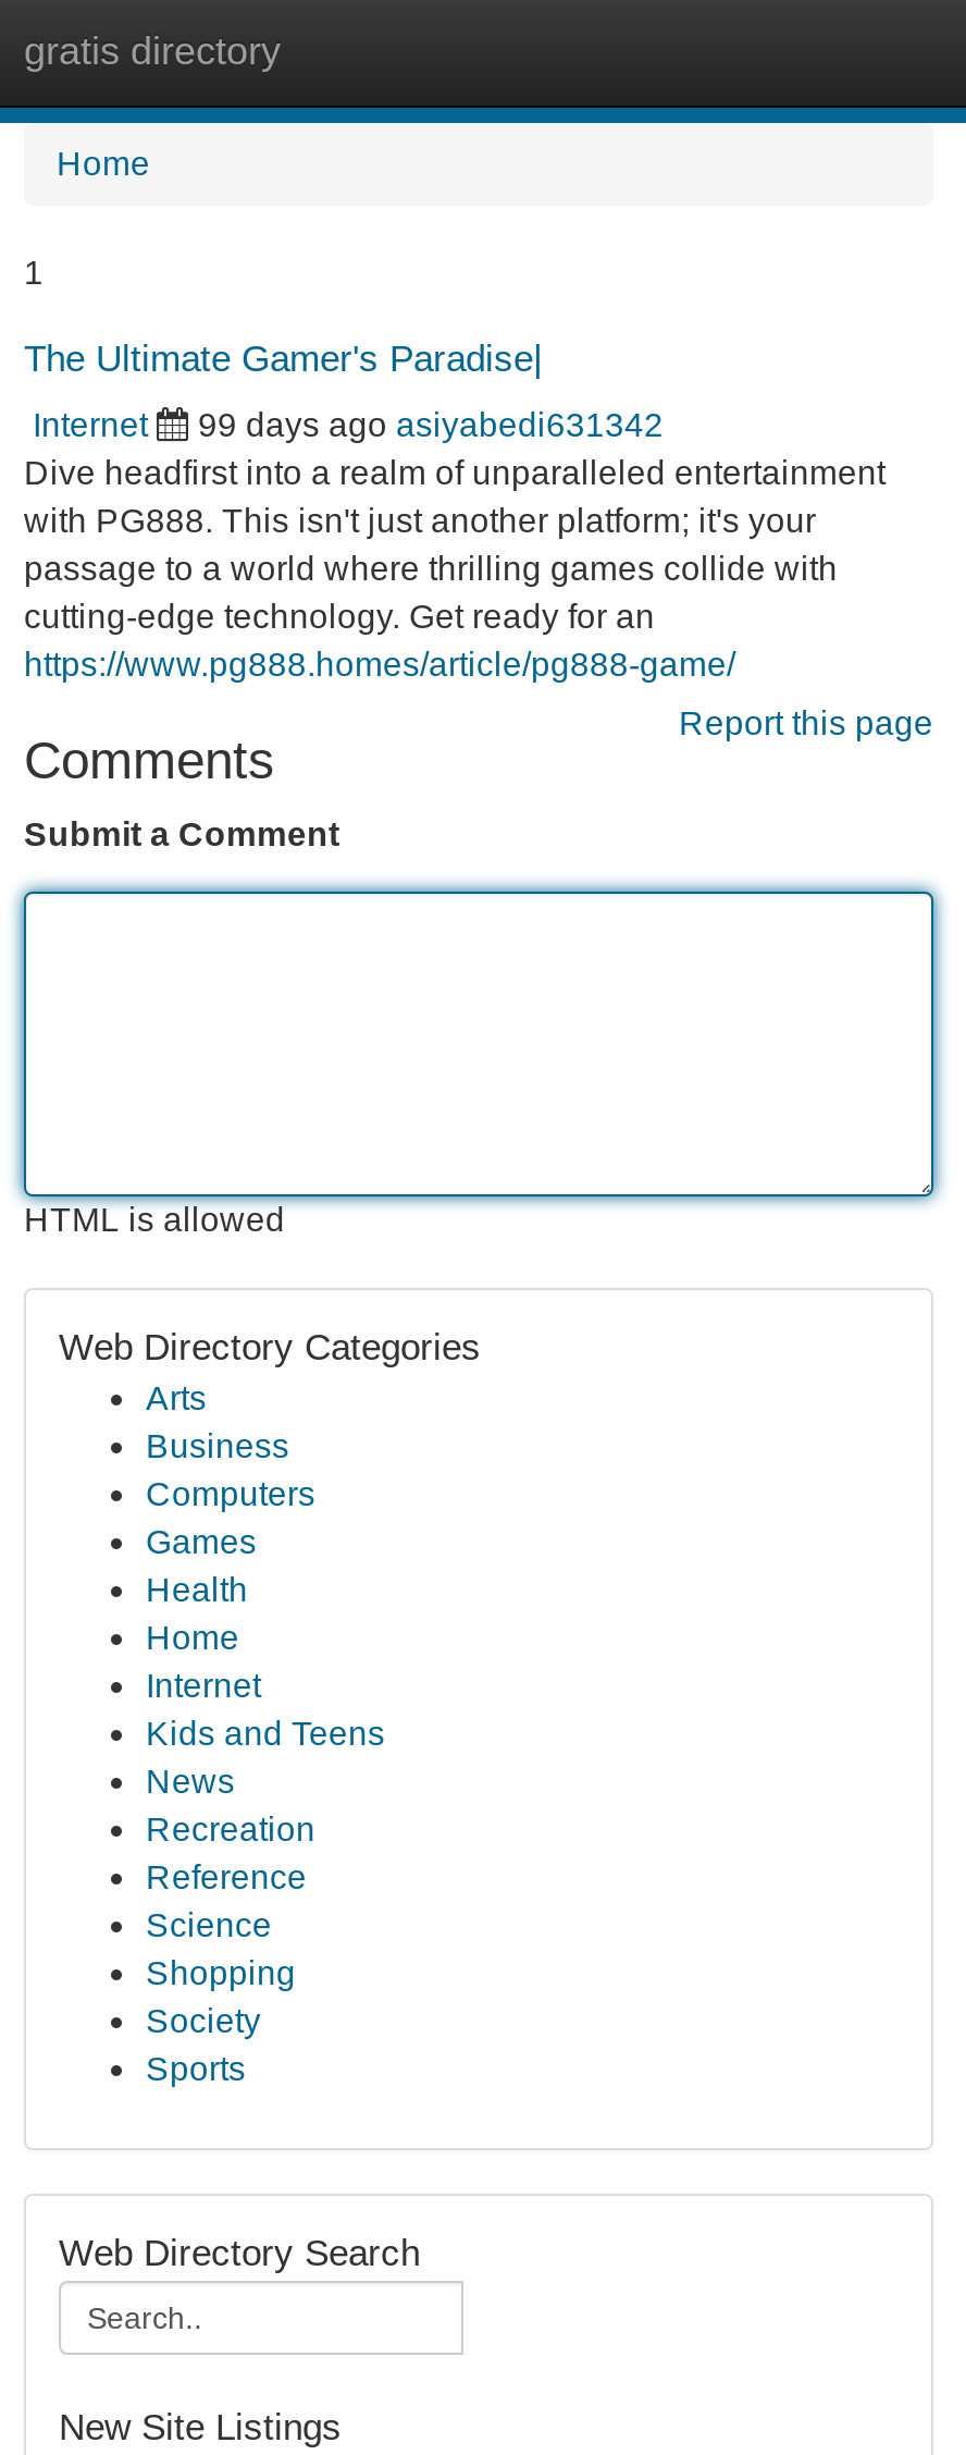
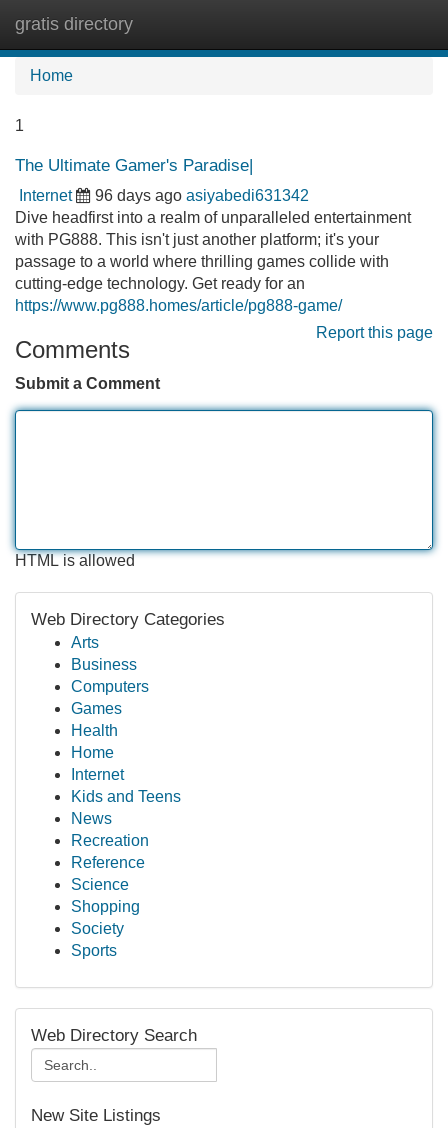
- 99 days ago asiyabedi631342
+ 96 days ago asiyabedi631342
